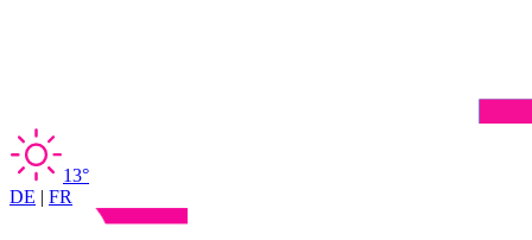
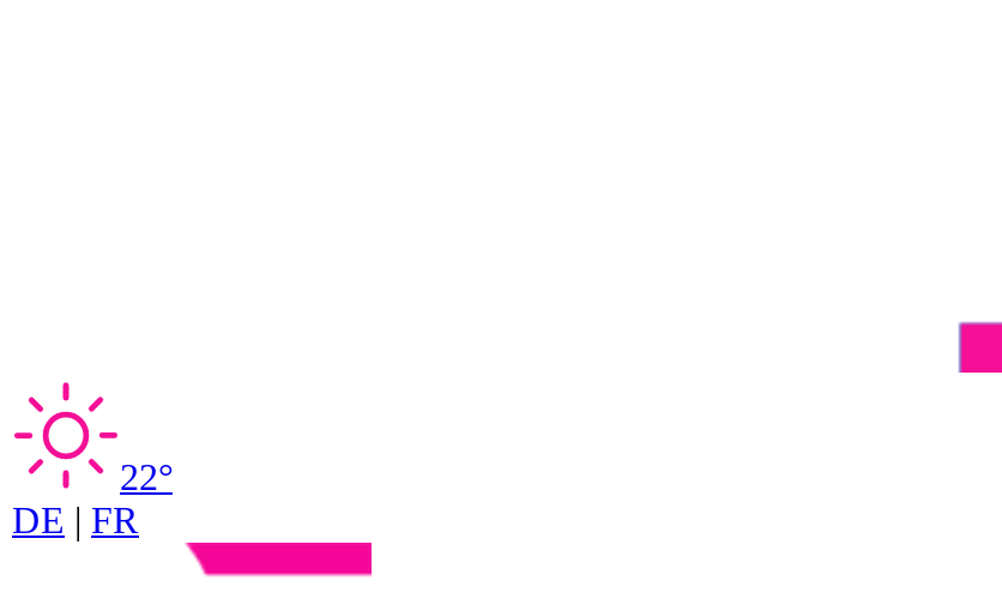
- 13°
+ 22°
